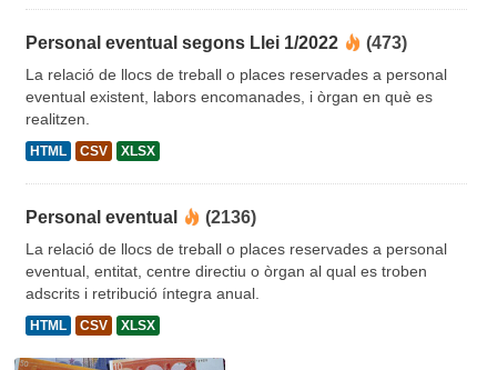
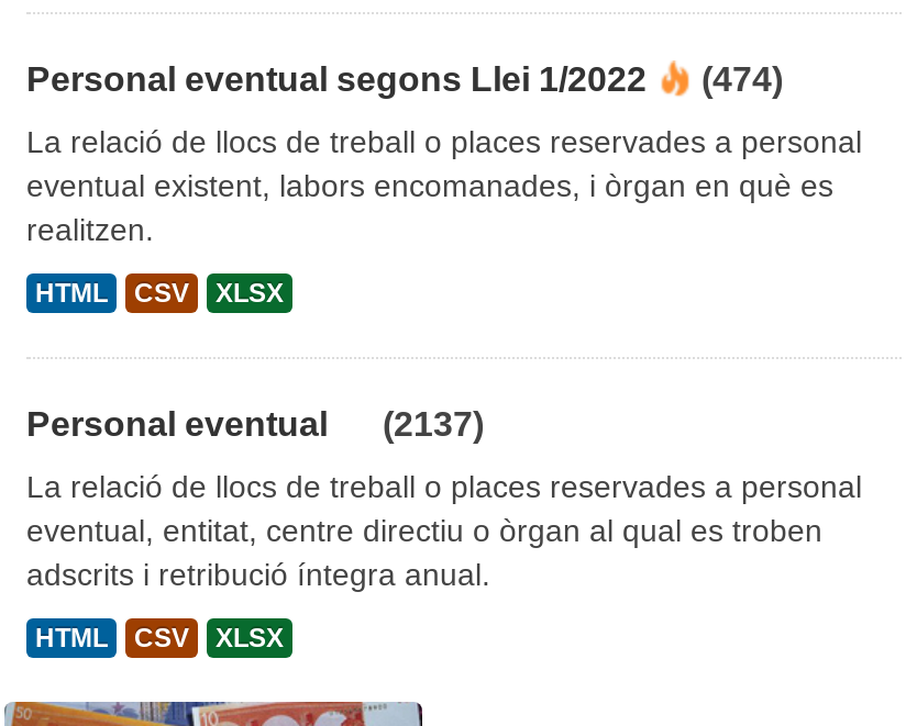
- Personal eventual segons Llei 1/2022 (473)
+ Personal eventual segons Llei 1/2022 (474)

- Personal eventual (2136)
+ Personal eventual (2137)
